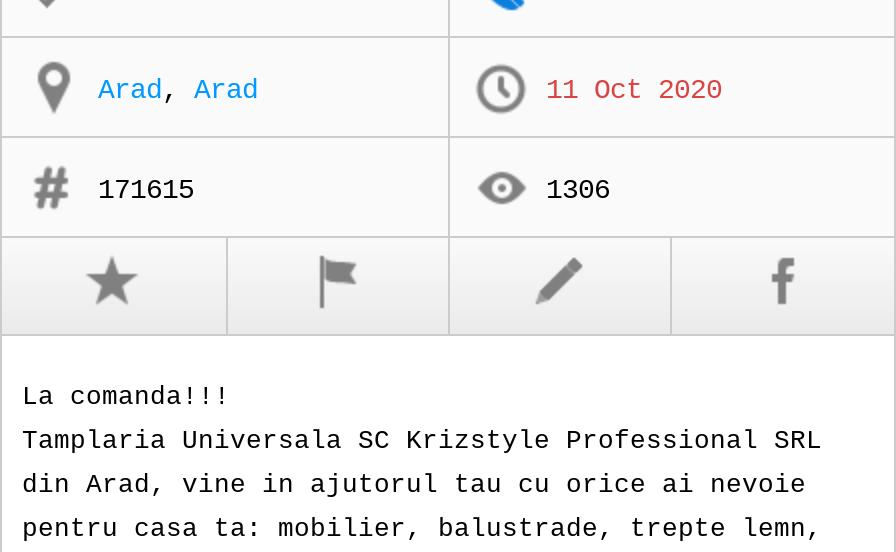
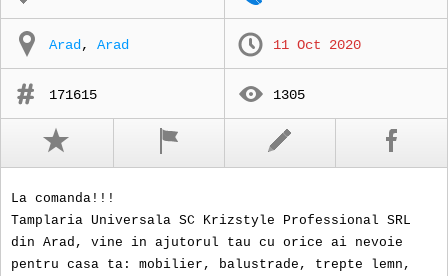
- 1306
+ 1305
